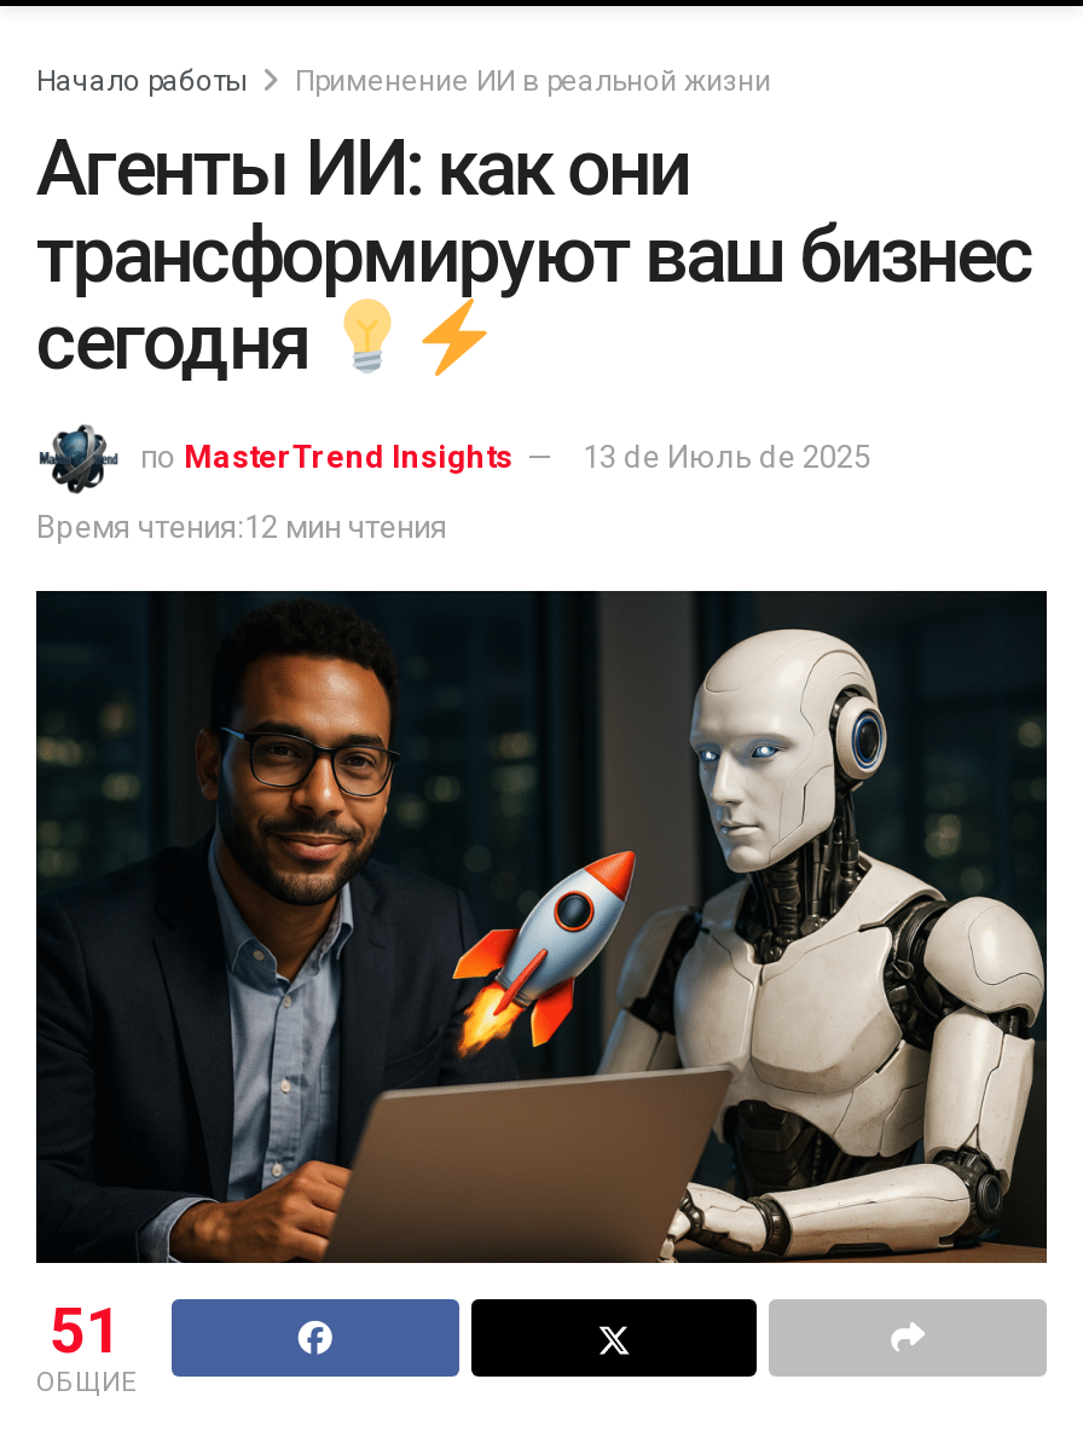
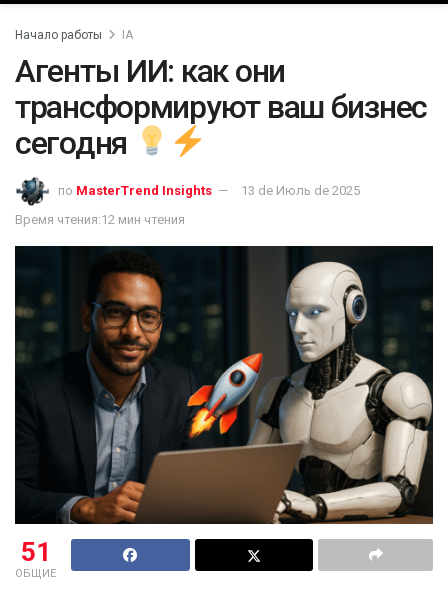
- Применение ИИ в реальной жизни
+ IA
